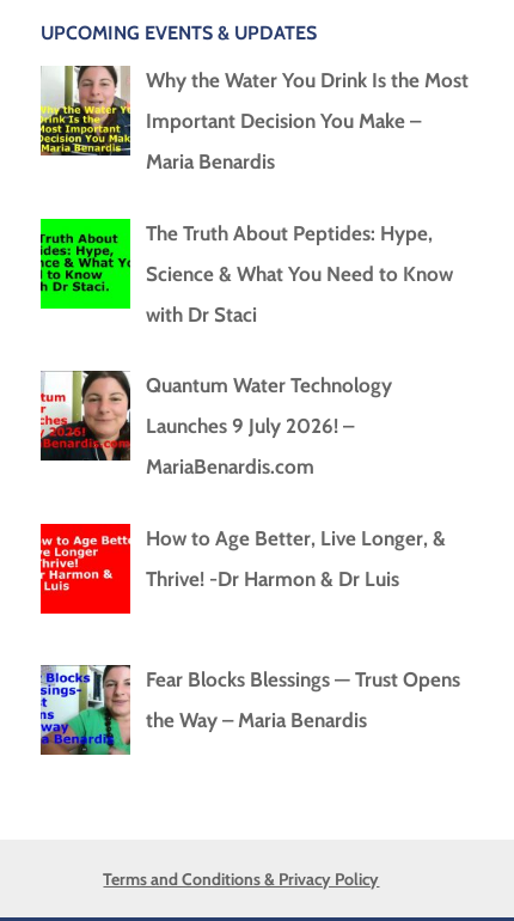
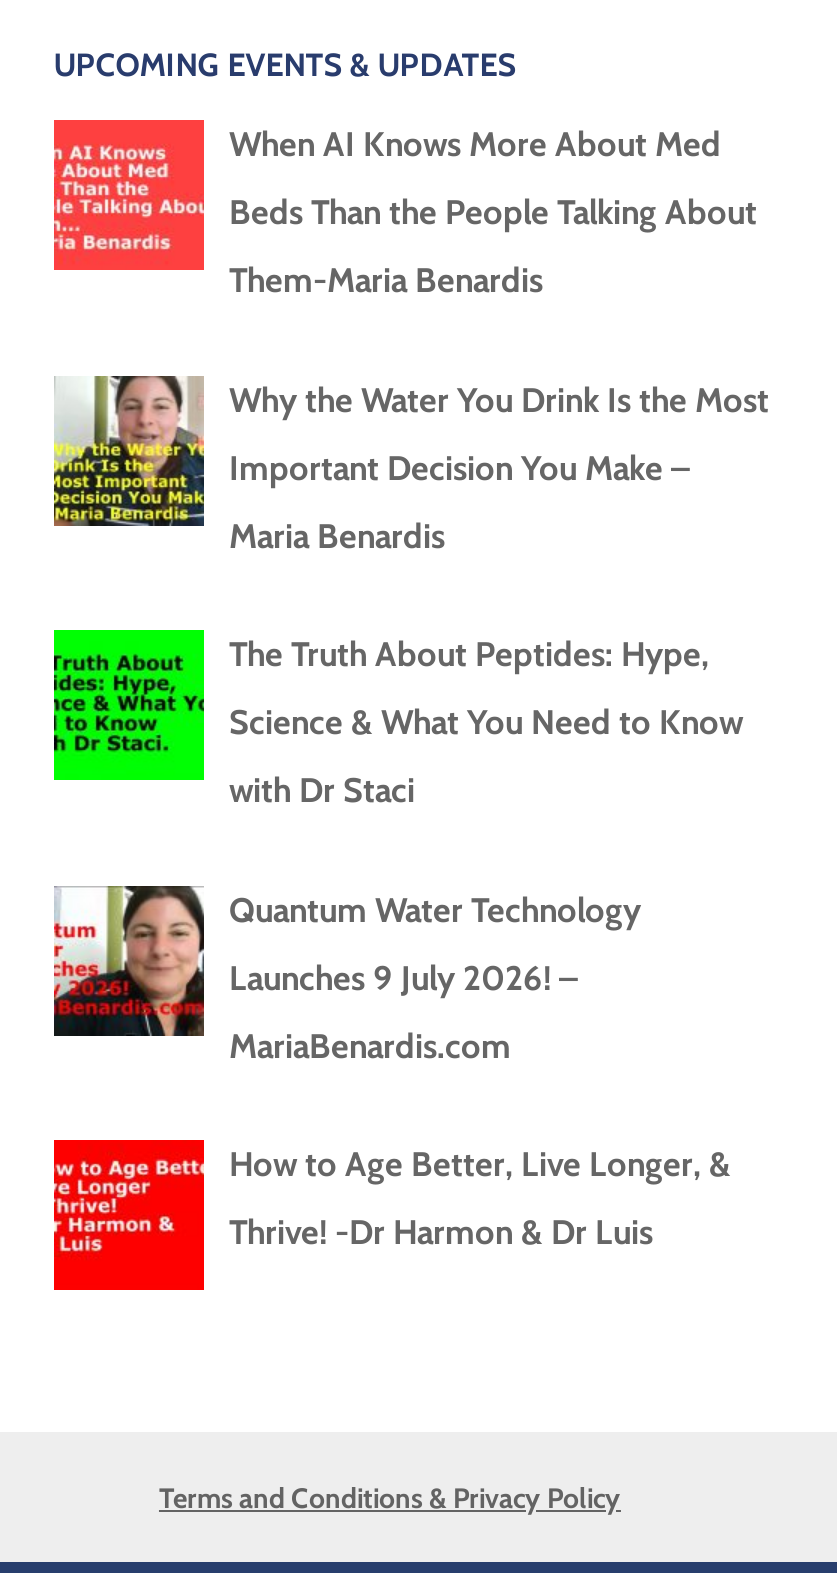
+ [image]
+ When AI Knows More About Med
+ Beds Than the People Talking About
+ Them-Maria Benardis

moved down: [image] | Why the Water You Drink Is the Most | Important Decision You Make – | ... | How to Age Better, Live Longer, & | Thrive! -Dr Harmon & Dr Luis

- [image]
- Fear Blocks Blessings — Trust Opens
- the Way – Maria Benardis
